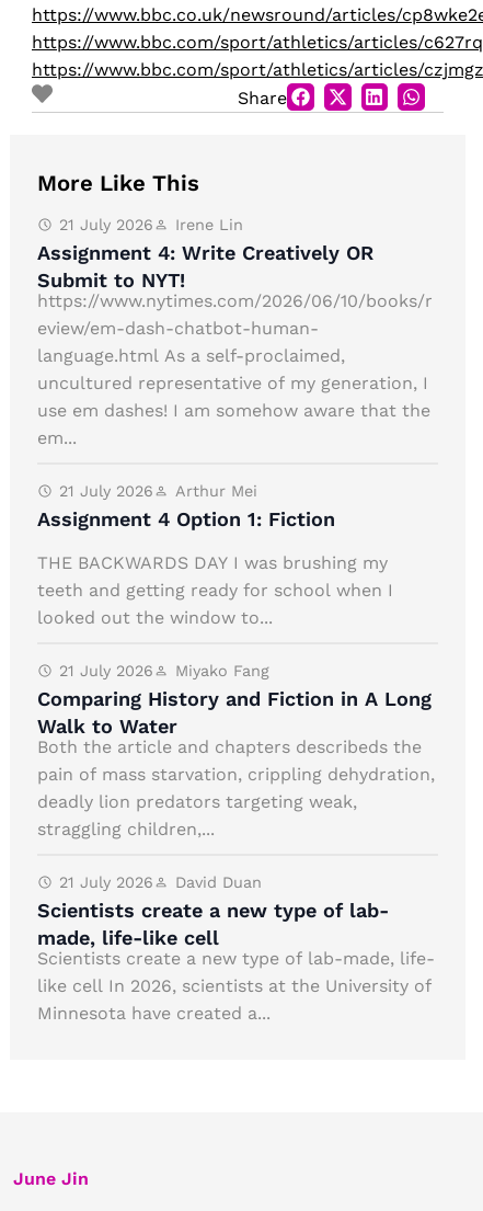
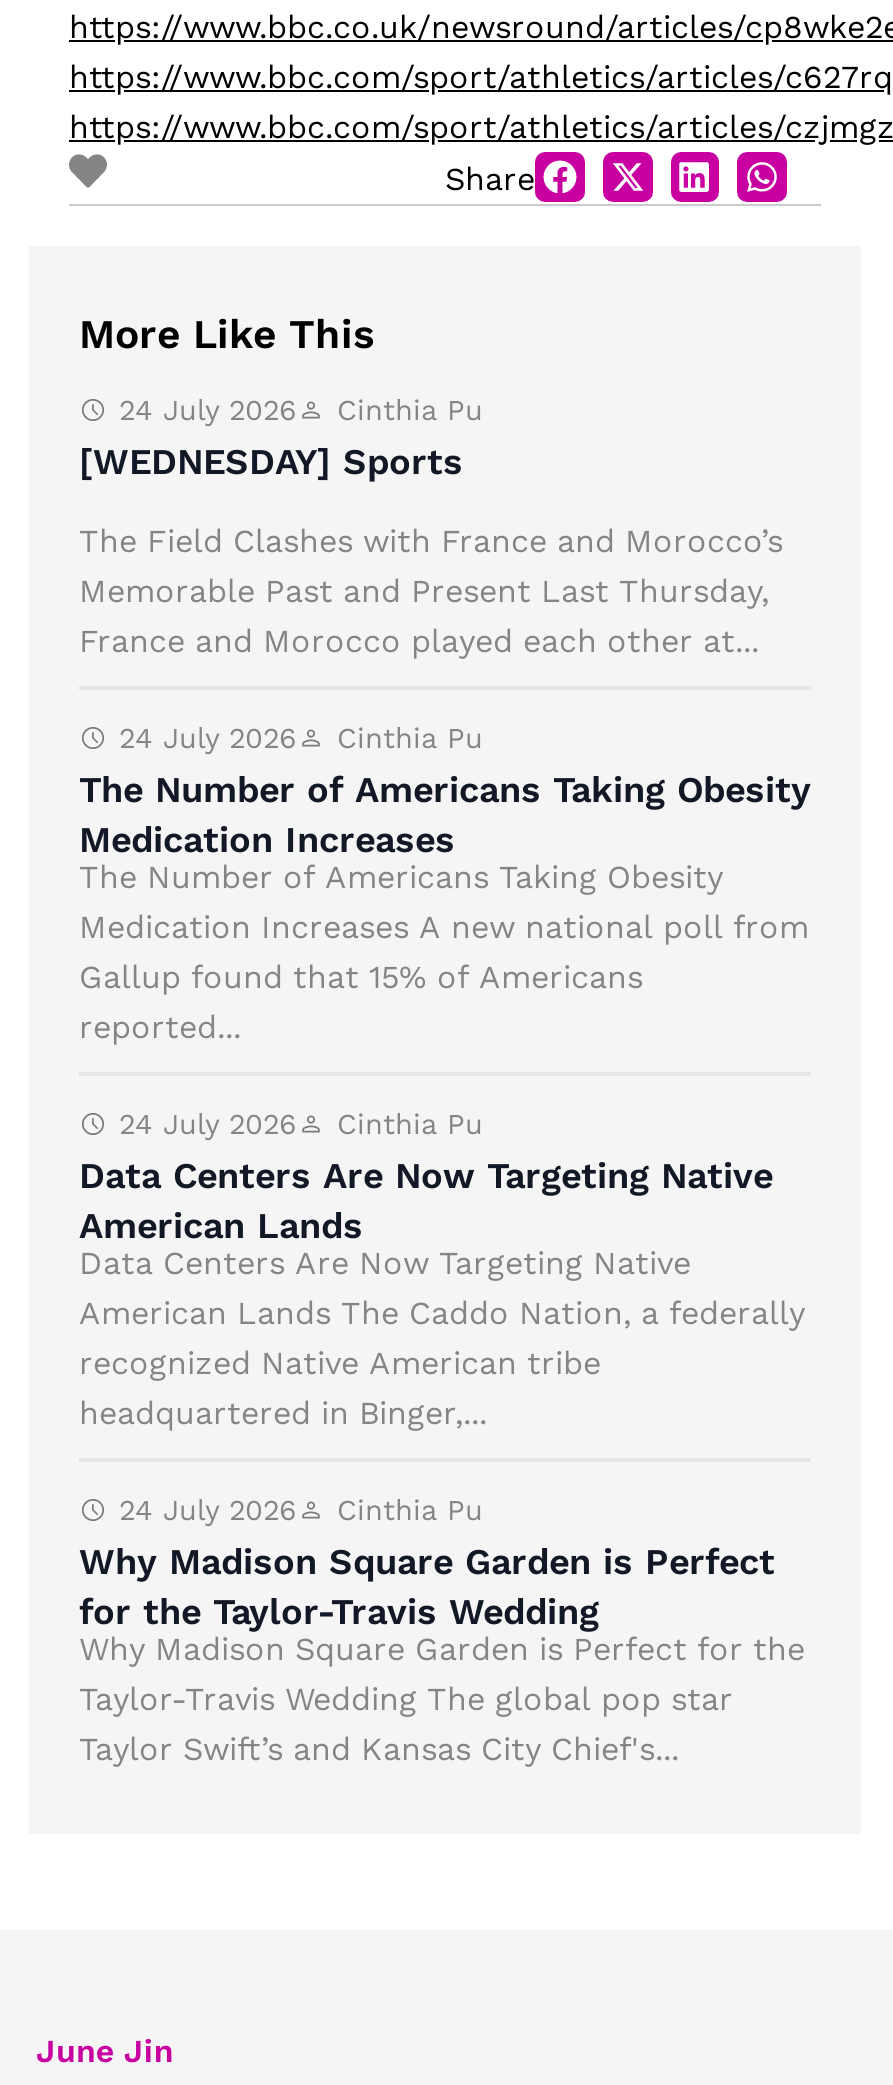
- 21 July 2026
- Irene Lin
- Assignment 4: Write Creatively OR
- Submit to NYT!
- https://www.nytimes.com/2026/06/10/books/r
- eview/em-dash-chatbot-human-
- language.html As a self-proclaimed,
- uncultured representative of my generation, I
- use em dashes! I am somehow aware that the
- em...
+ 24 July 2026
+ Cinthia Pu
+ [WEDNESDAY] Sports

- 21 July 2026
- Arthur Mei
- Assignment 4 Option 1: Fiction
+ The Field Clashes with France and Morocco’s
+ Memorable Past and Present Last Thursday,
+ France and Morocco played each other at...

- THE BACKWARDS DAY I was brushing my
- teeth and getting ready for school when I
- looked out the window to...
+ 24 July 2026
+ Cinthia Pu
+ The Number of Americans Taking Obesity
+ Medication Increases
+ The Number of Americans Taking Obesity
+ Medication Increases A new national poll from
+ Gallup found that 15% of Americans
+ reported...

- 21 July 2026
- Miyako Fang
- Comparing History and Fiction in A Long
- Walk to Water
- Both the article and chapters describeds the
- pain of mass starvation, crippling dehydration,
- deadly lion predators targeting weak,
- straggling children,...
+ 24 July 2026
+ Cinthia Pu
+ Data Centers Are Now Targeting Native
+ American Lands
+ Data Centers Are Now Targeting Native
+ American Lands The Caddo Nation, a federally
+ recognized Native American tribe
+ headquartered in Binger,...

- 21 July 2026
- David Duan
- Scientists create a new type of lab-
- made, life-like cell
- Scientists create a new type of lab-made, life-
- like cell In 2026, scientists at the University of
- Minnesota have created a...
+ 24 July 2026
+ Cinthia Pu
+ Why Madison Square Garden is Perfect
+ for the Taylor-Travis Wedding
+ Why Madison Square Garden is Perfect for the
+ Taylor-Travis Wedding The global pop star
+ Taylor Swift’s and Kansas City Chief's...
